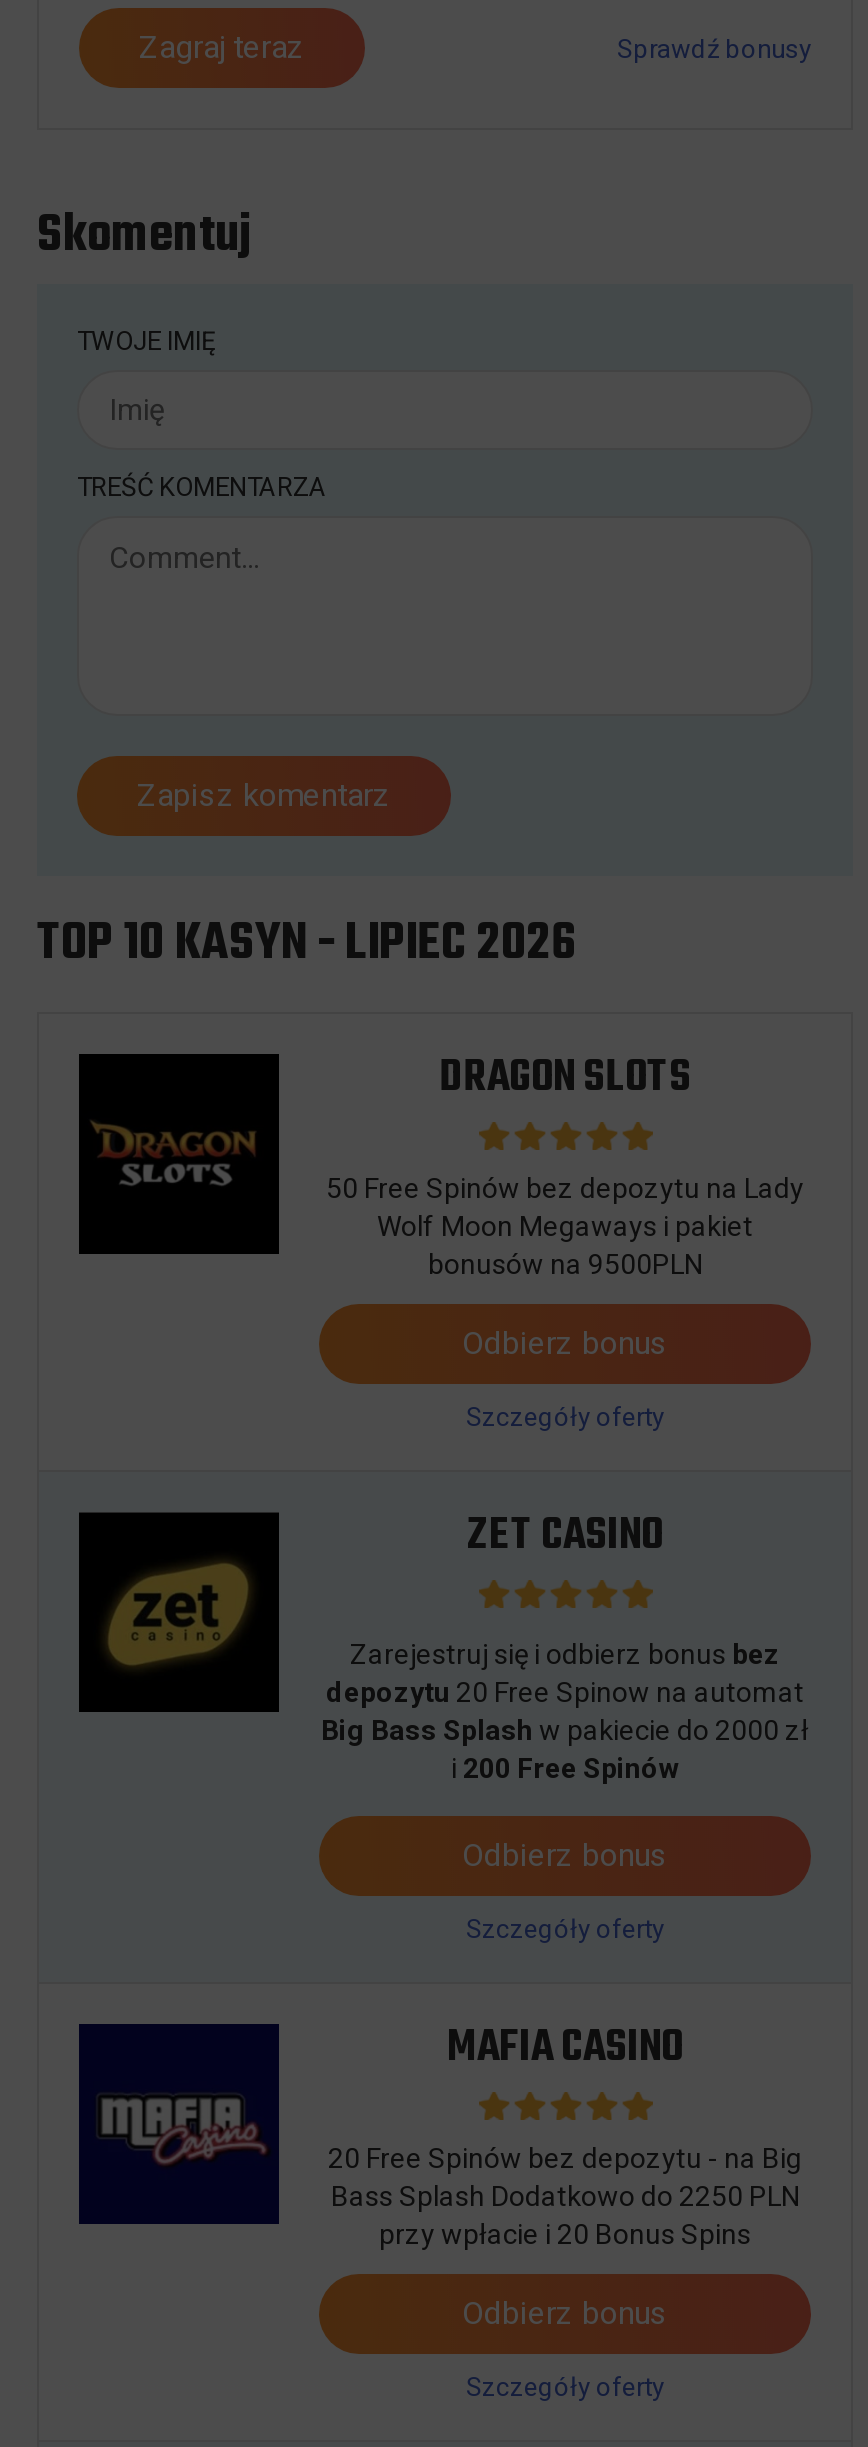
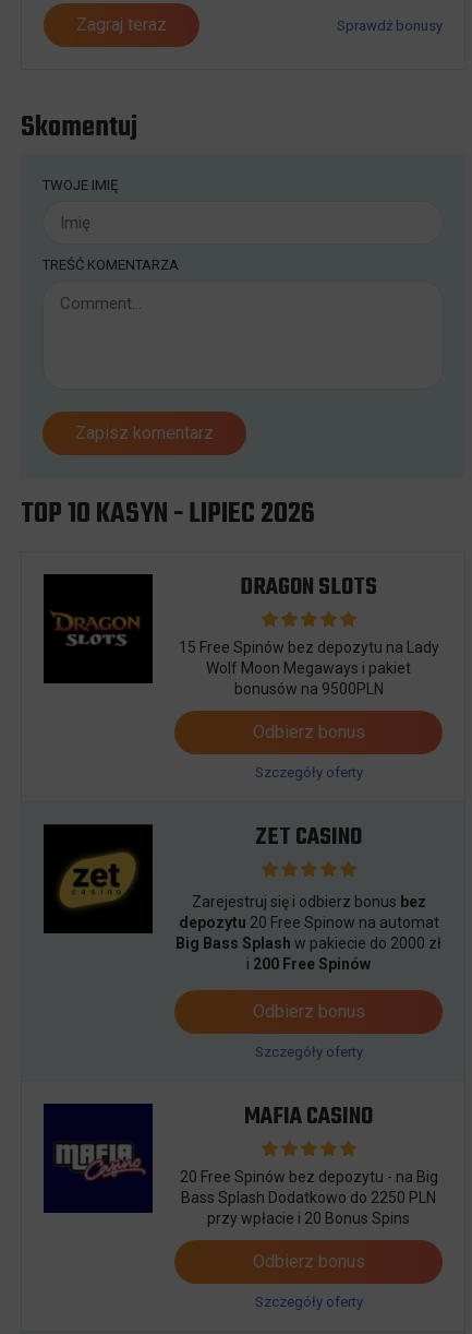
- 50 Free Spinów bez depozytu na Lady
+ 15 Free Spinów bez depozytu na Lady
